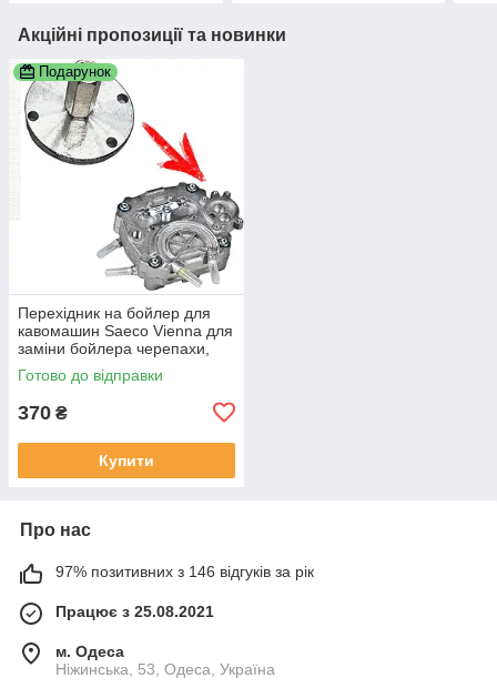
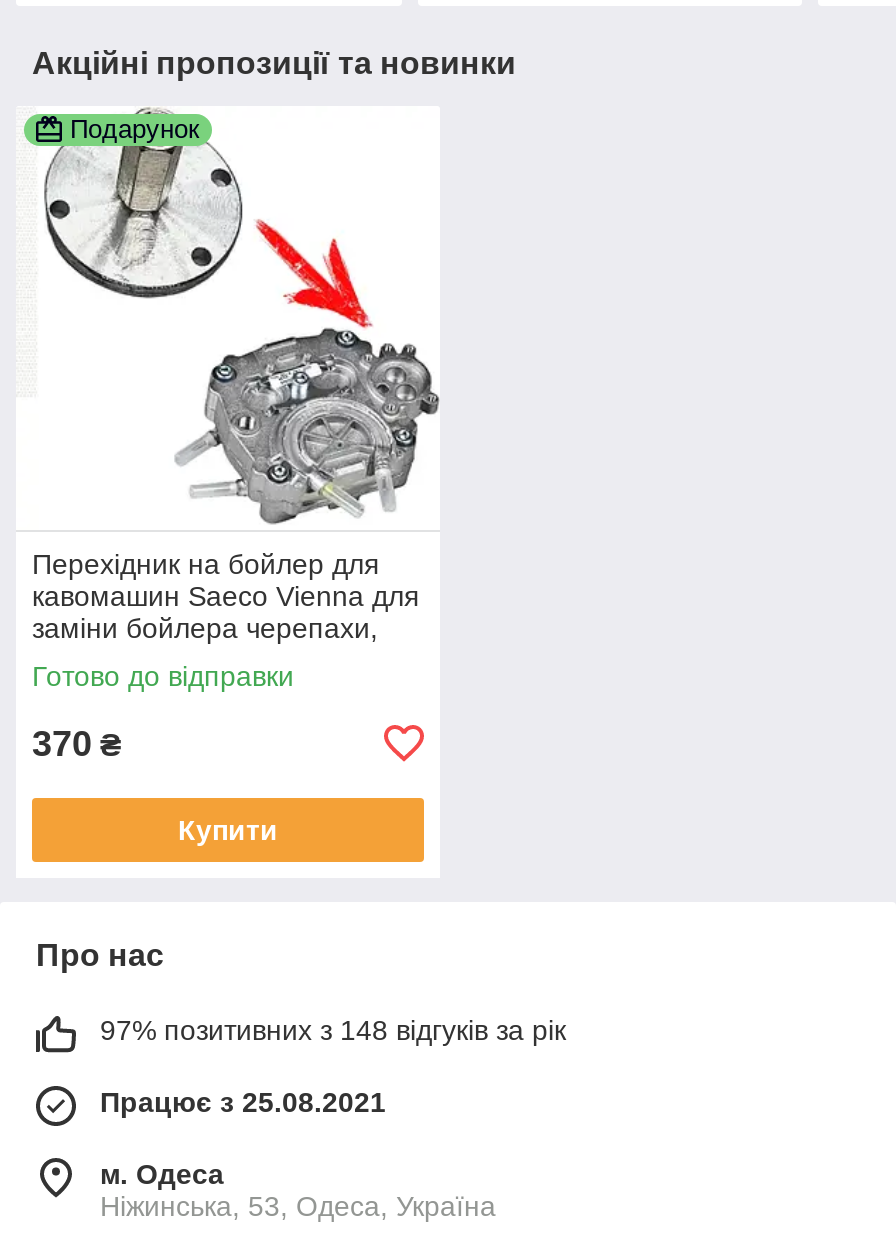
- 97% позитивних з 146 відгуків за рік
+ 97% позитивних з 148 відгуків за рік
